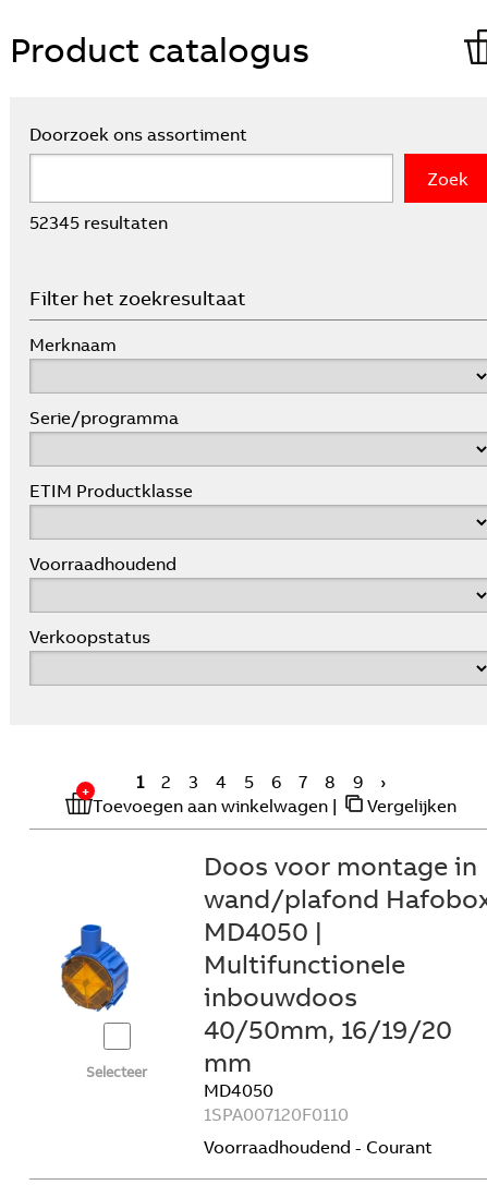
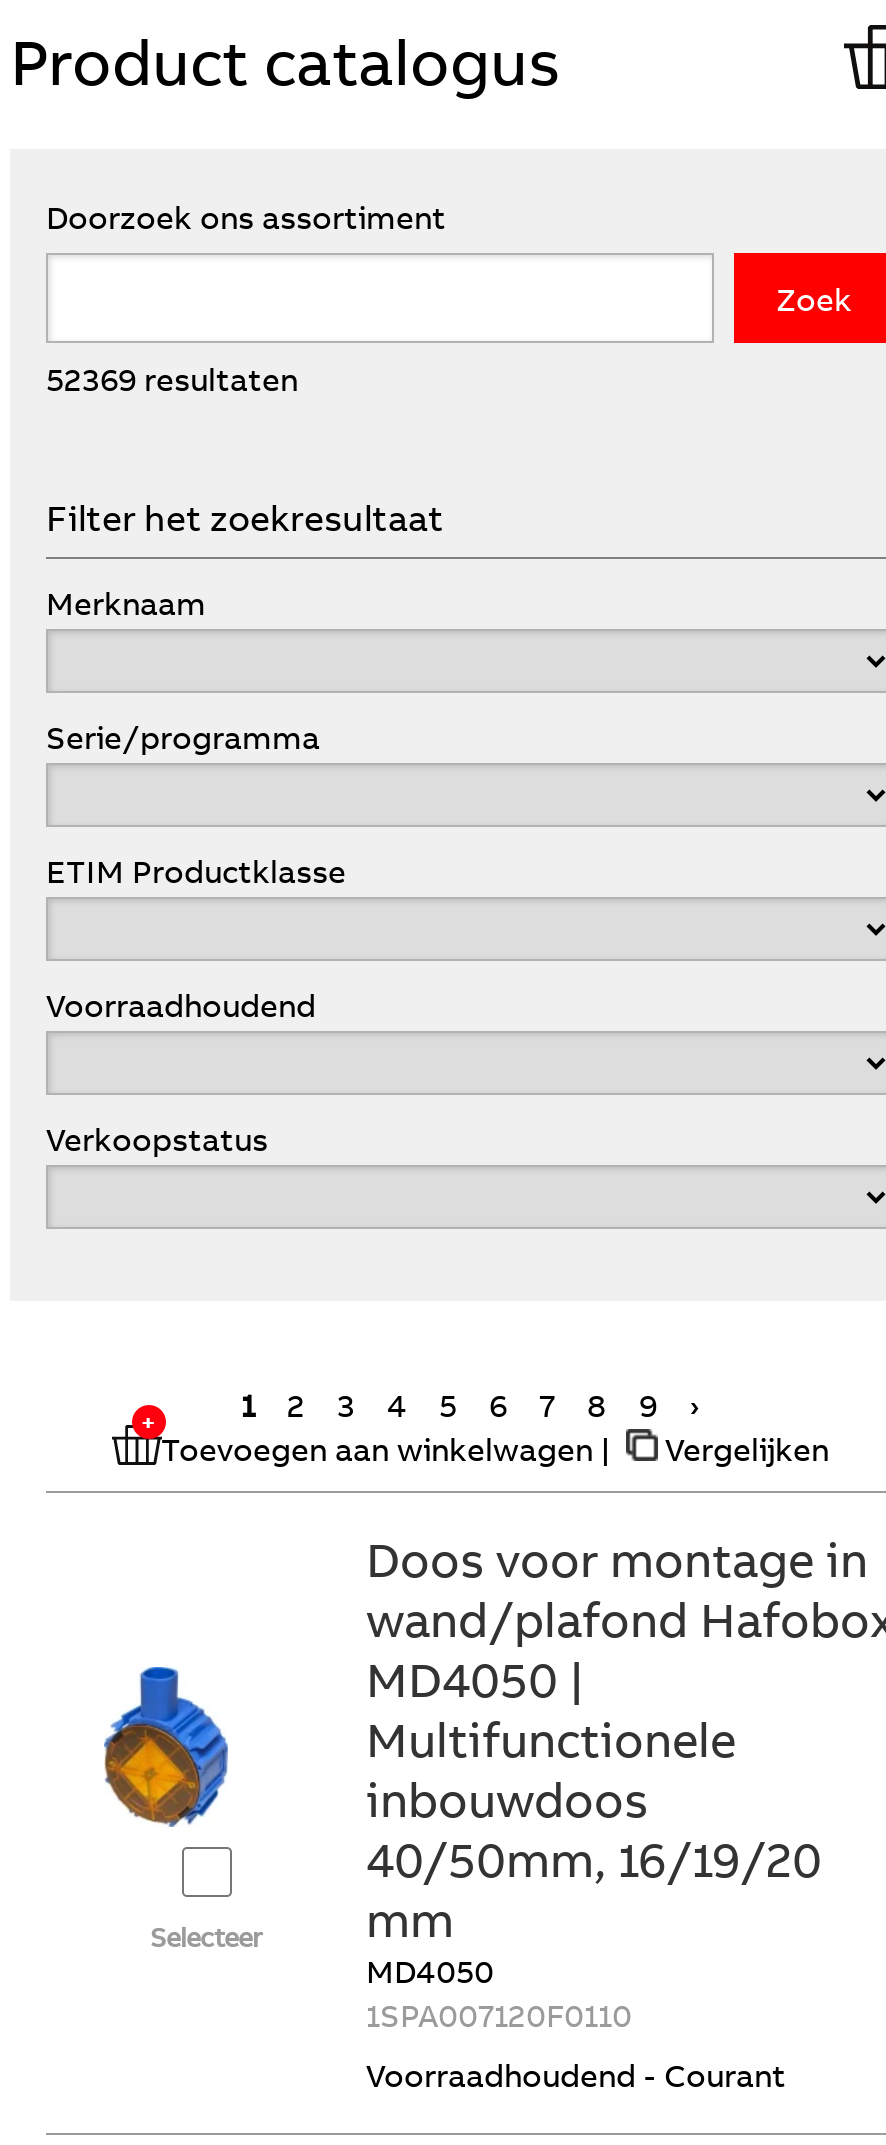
- 52345 resultaten
+ 52369 resultaten
